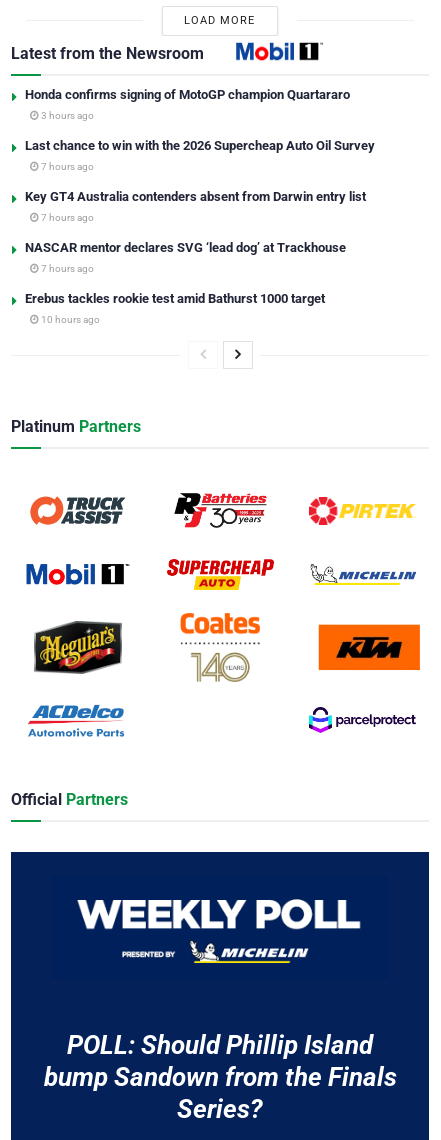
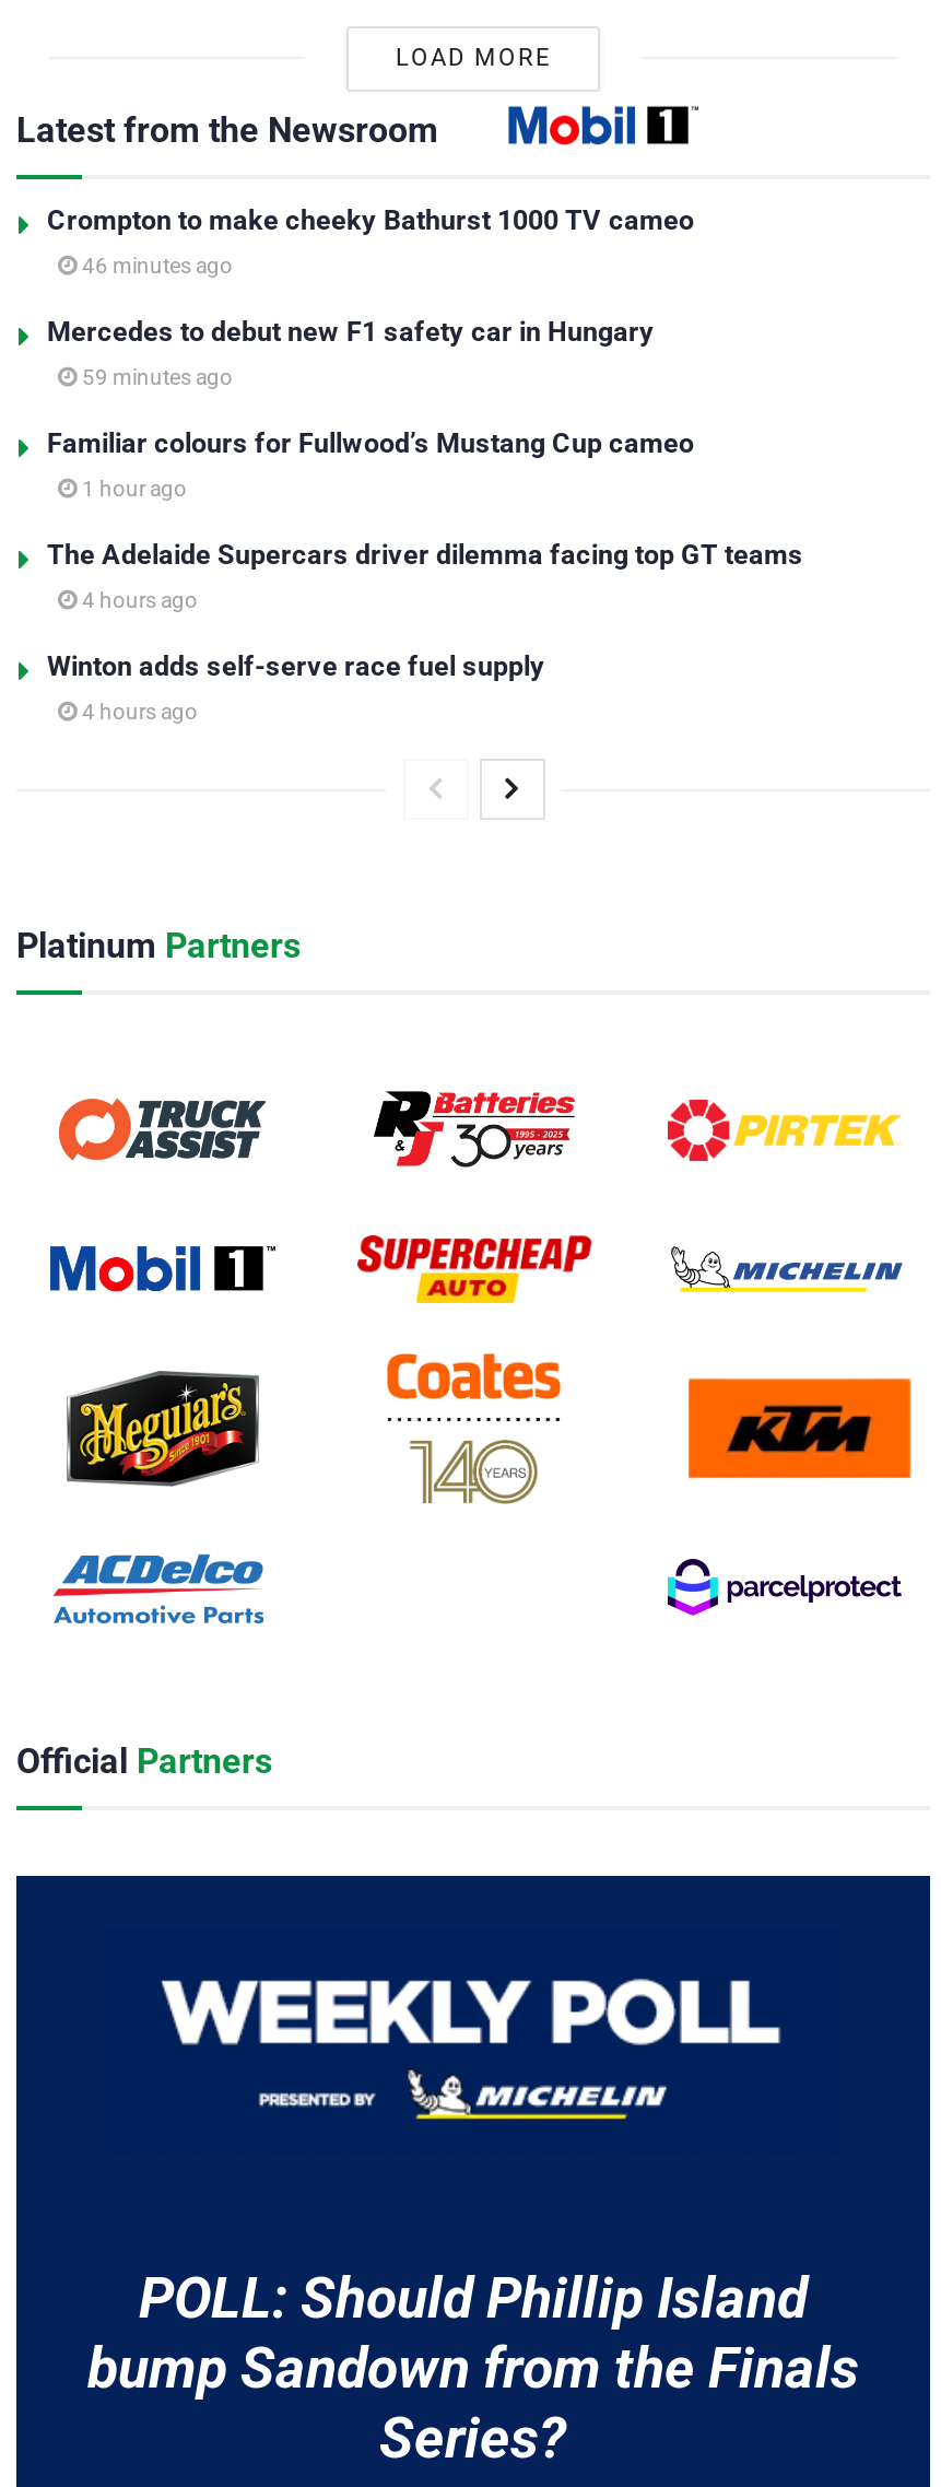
- Honda confirms signing of MotoGP champion Quartararo
+ Crompton to make cheeky Bathurst 1000 TV cameo

- 3 hours ago
+ 46 minutes ago

- Last chance to win with the 2026 Supercheap Auto Oil Survey
+ Mercedes to debut new F1 safety car in Hungary

- 7 hours ago
+ 59 minutes ago

- Key GT4 Australia contenders absent from Darwin entry list
+ Familiar colours for Fullwood’s Mustang Cup cameo

- 7 hours ago
+ 1 hour ago

- NASCAR mentor declares SVG ‘lead dog’ at Trackhouse
+ The Adelaide Supercars driver dilemma facing top GT teams

- 7 hours ago
+ 4 hours ago

- Erebus tackles rookie test amid Bathurst 1000 target
+ Winton adds self-serve race fuel supply

- 10 hours ago
+ 4 hours ago
